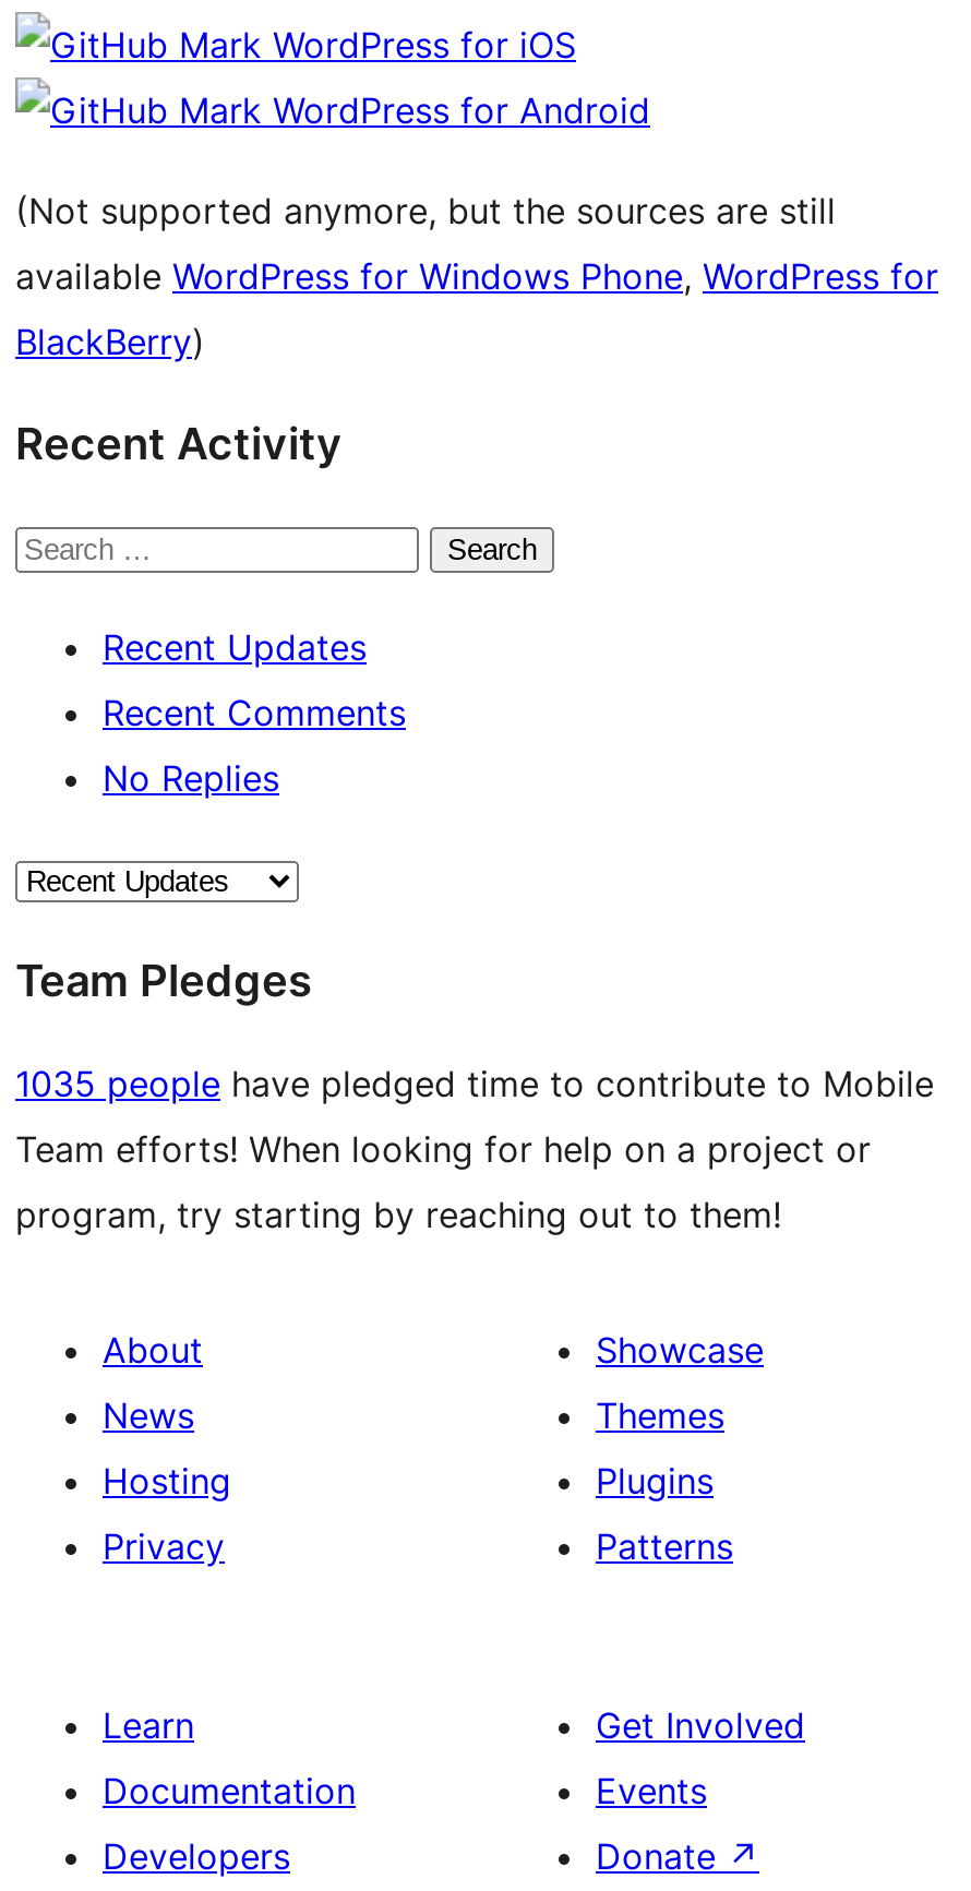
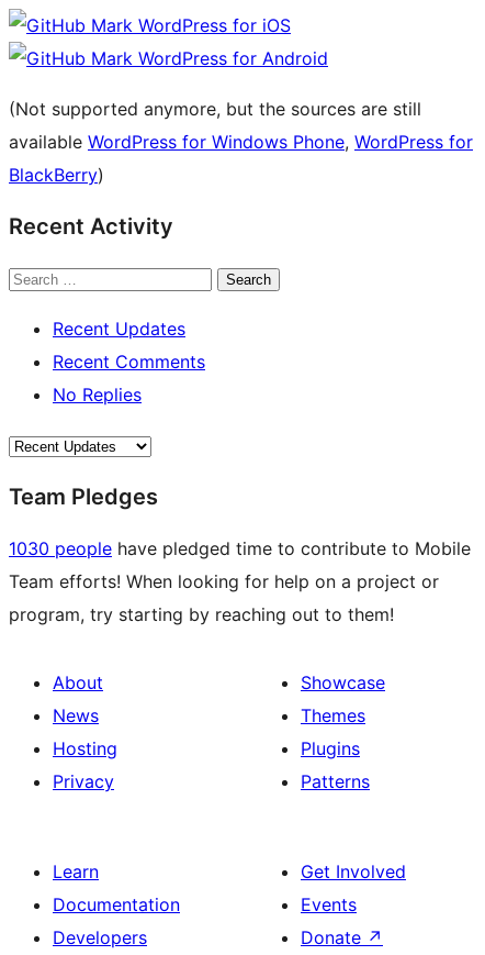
- 1035 people have pledged time to contribute to Mobile
+ 1030 people have pledged time to contribute to Mobile
